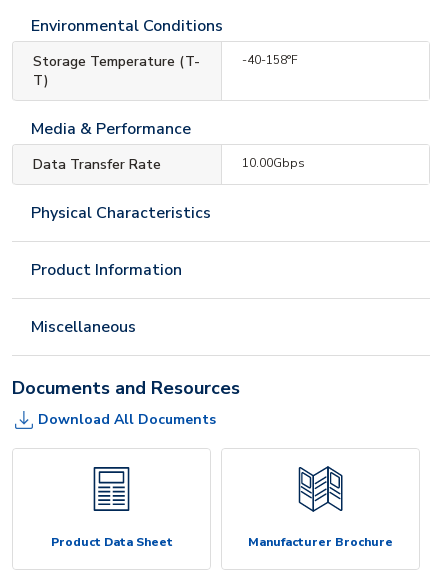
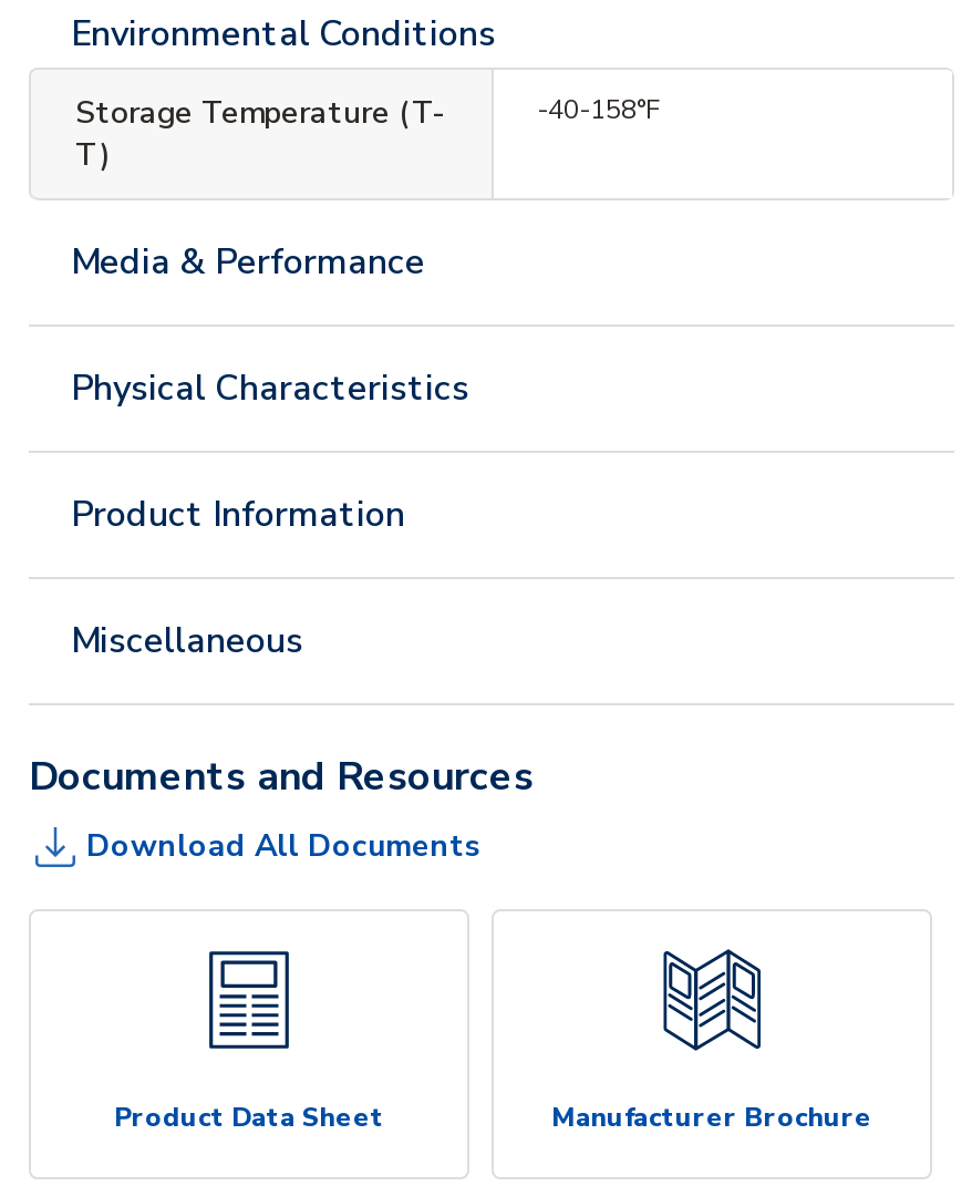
- Data Transfer Rate
- 10.00Gbps
